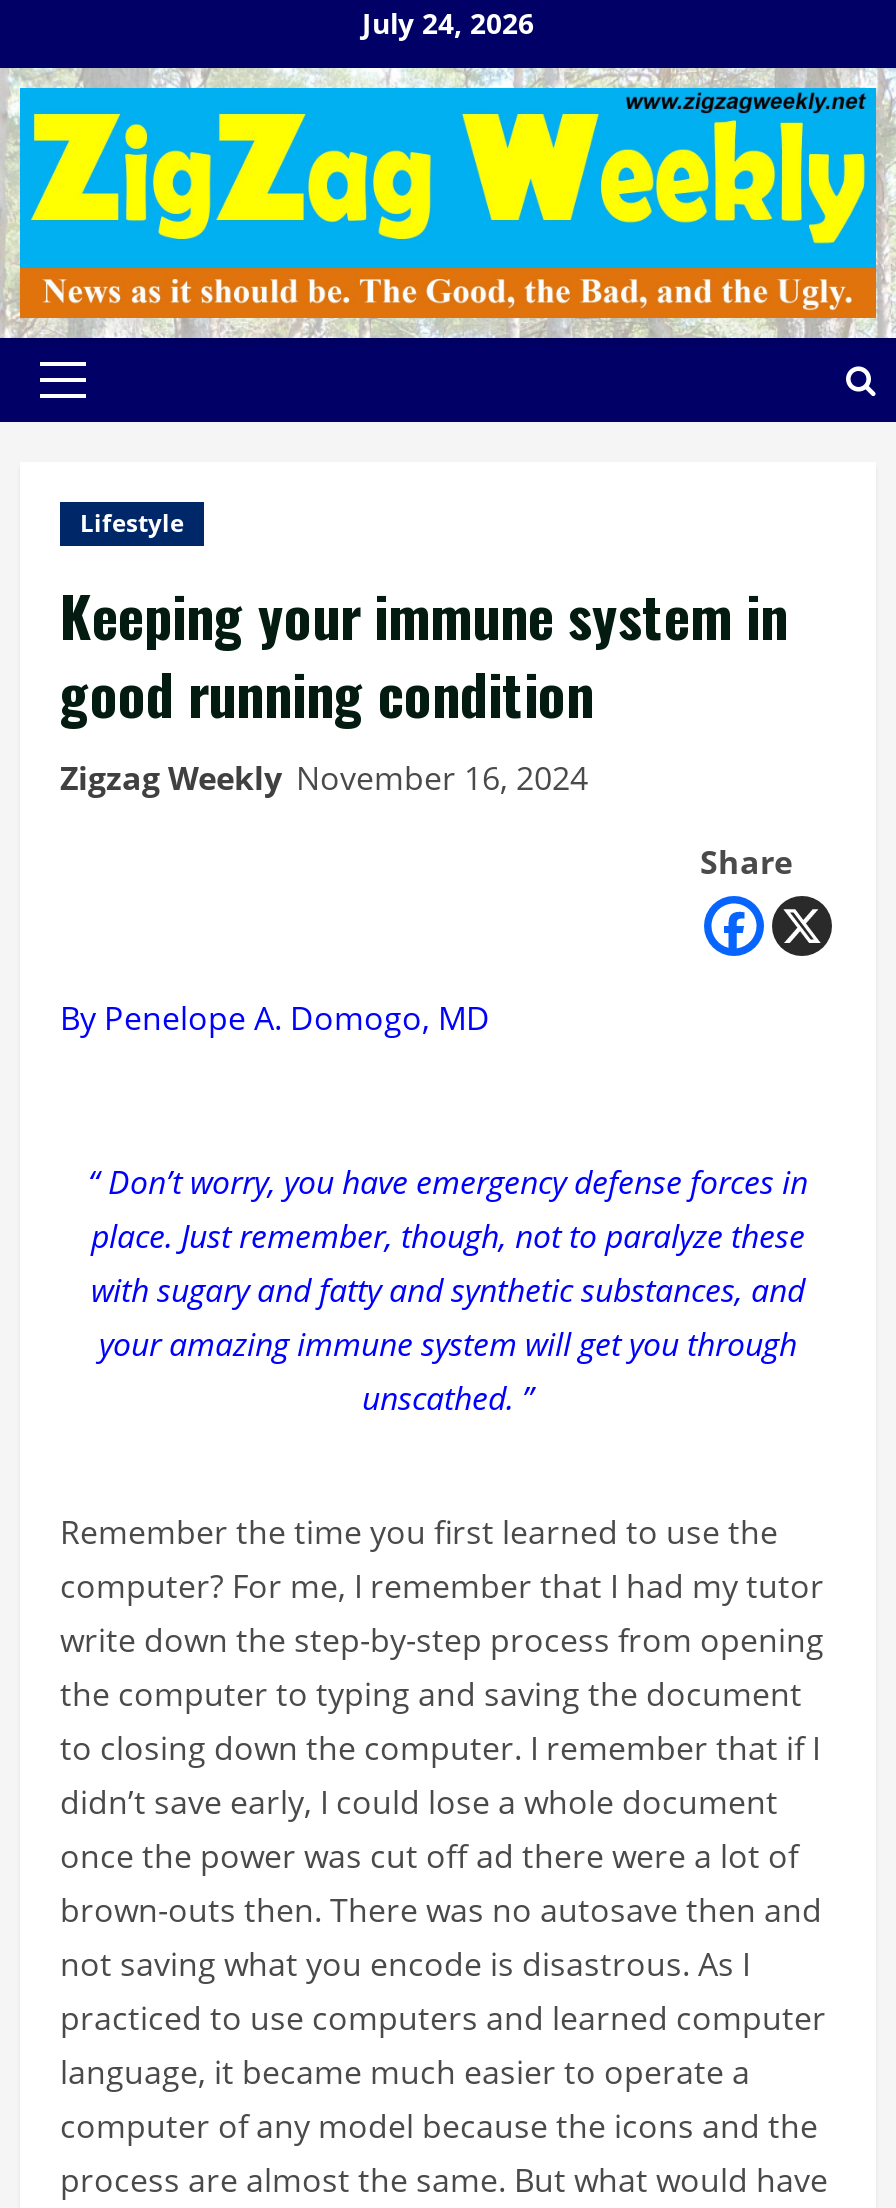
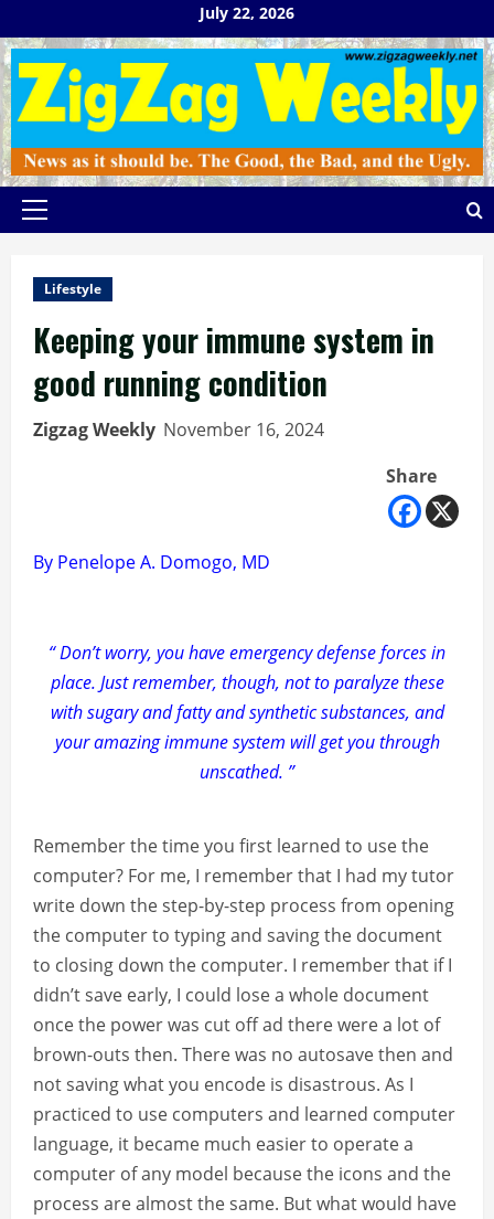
- July 24, 2026
+ July 22, 2026
